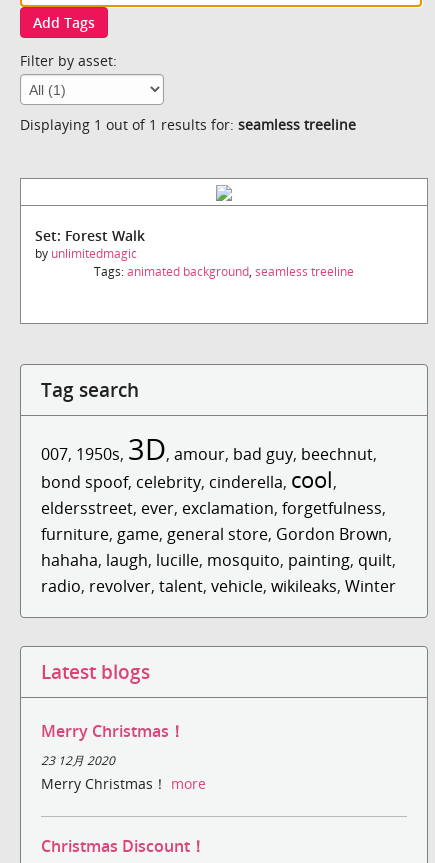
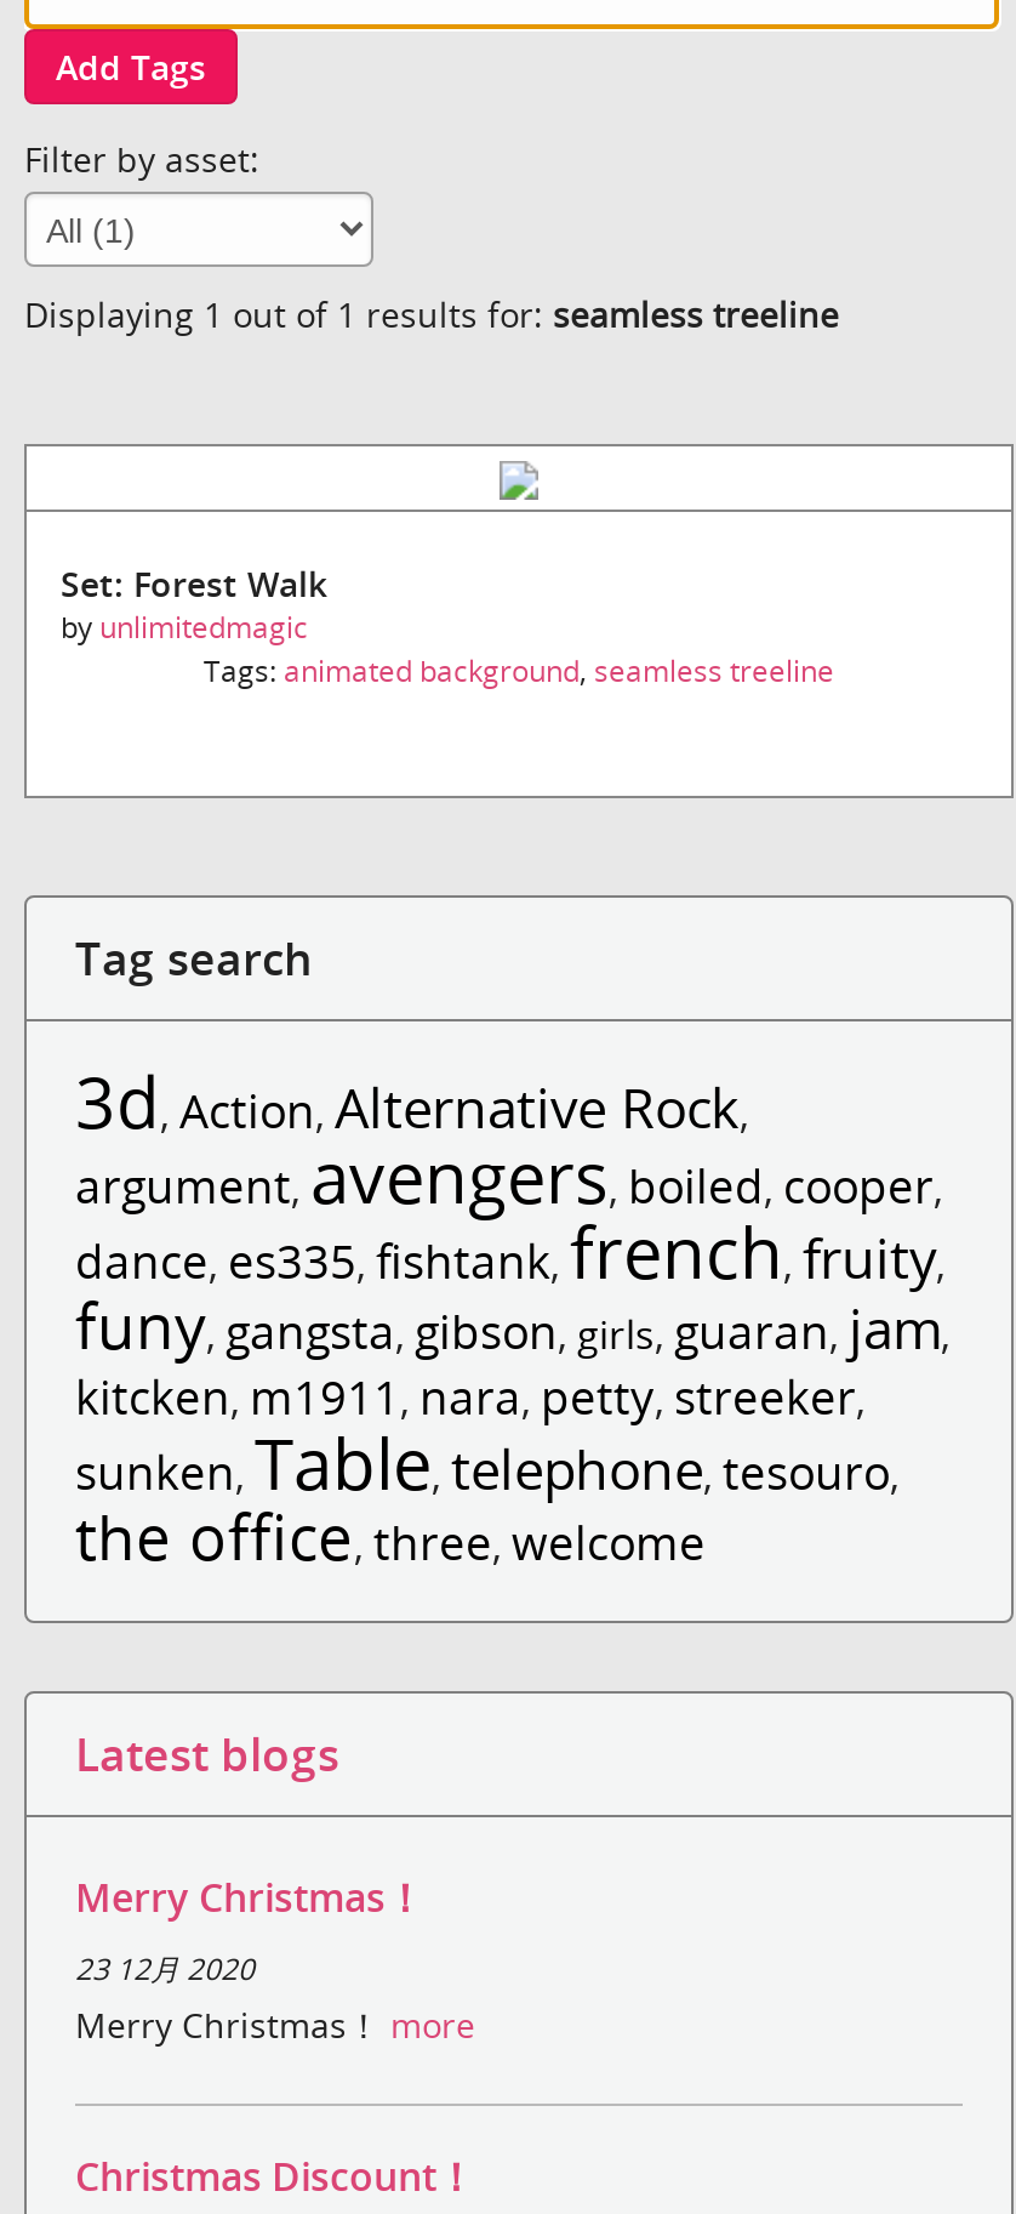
- 007, 1950s, 3D, amour, bad guy, beechnut,
- bond spoof, celebrity, cinderella,cool,
- eldersstreet, ever, exclamation, forgetfulness,
- furniture, game, general store, Gordon Brown,
- hahaha, laugh, lucille, mosquito, painting, quilt,
- radio, revolver, talent, vehicle, wikileaks, Winter
+ 3d,Action,Alternative Rock,
+ argument,avengers,boiled,cooper,
+ dance,es335,fishtank,french,fruity,
+ funy, gangsta, gibson, girls, guaran, jam,
+ kitcken, m1911, nara, petty, streeker,
+ sunken,Table,telephone,tesouro,
+ the office,three,welcome
